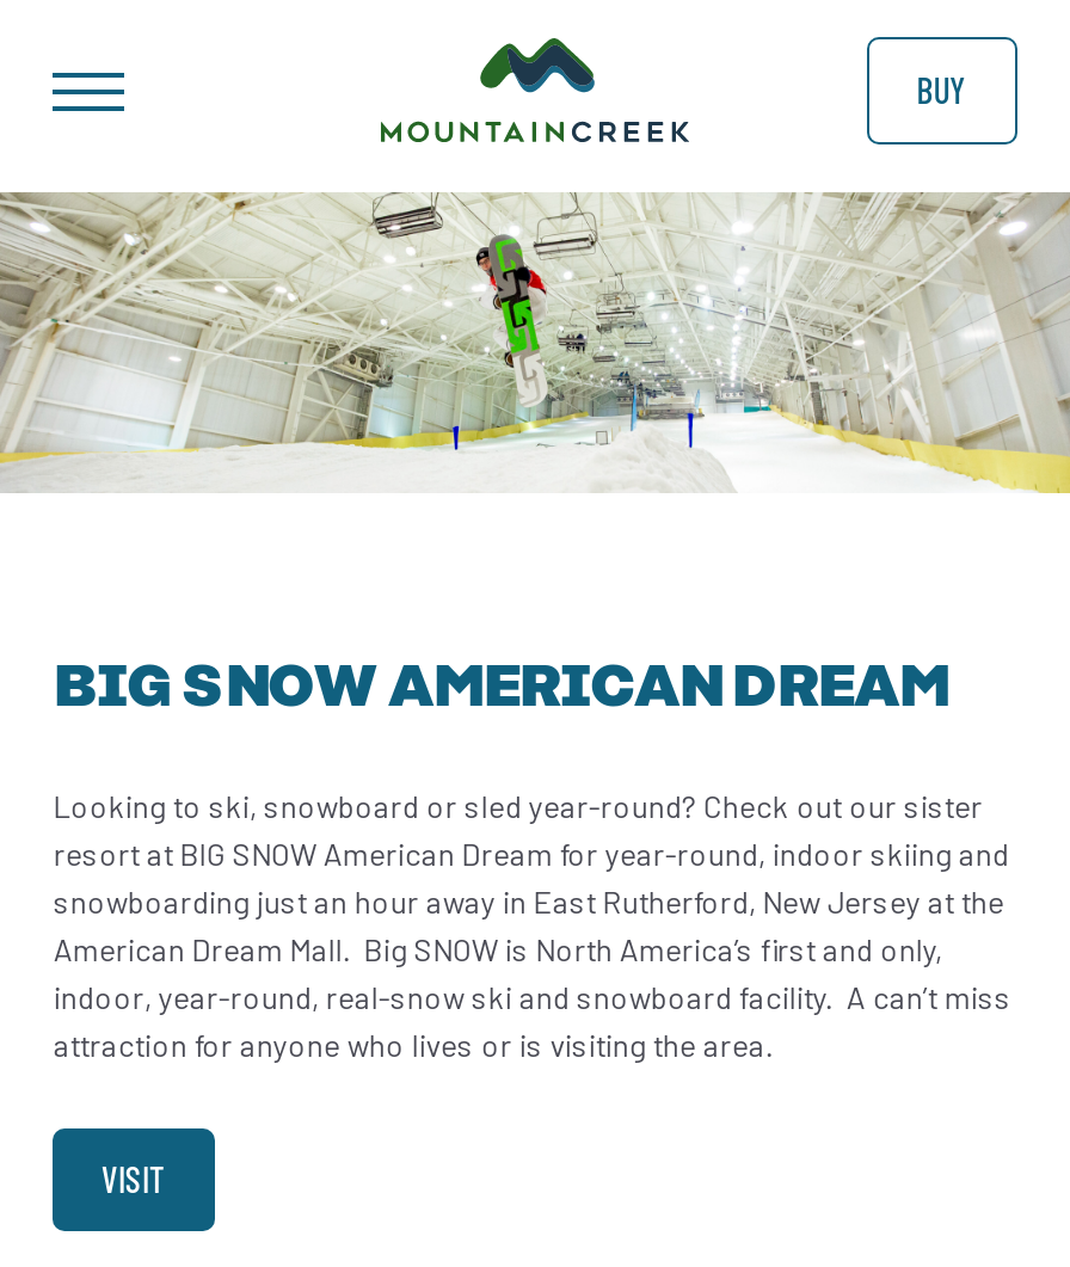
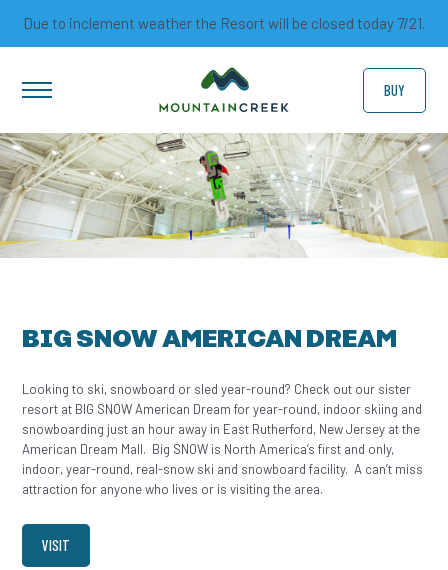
+ Due to inclement weather the Resort will be closed today 7/21.
